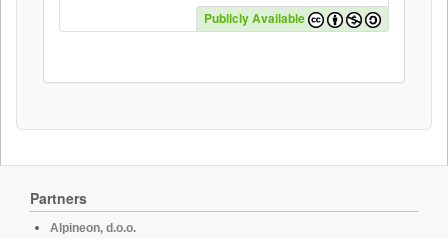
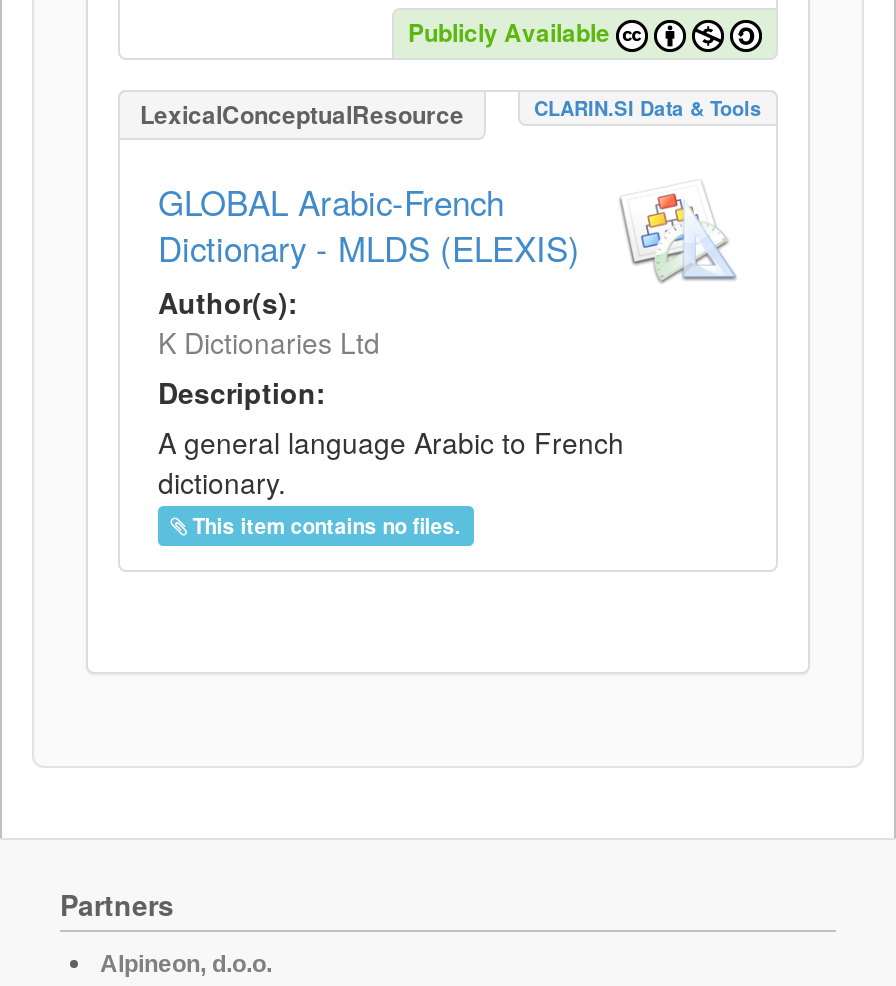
+ [image]
+ LexicalConceptualResource
+ CLARIN.SI Data & Tools
+ GLOBAL Arabic-French
+ Dictionary - MLDS (ELEXIS)
+ Author(s):
+ K Dictionaries Ltd
+ Description:
+ A general language Arabic to French
+ dictionary.
+ This item contains no files.
